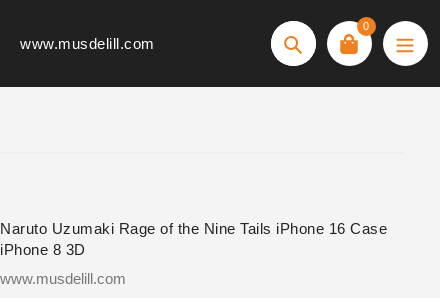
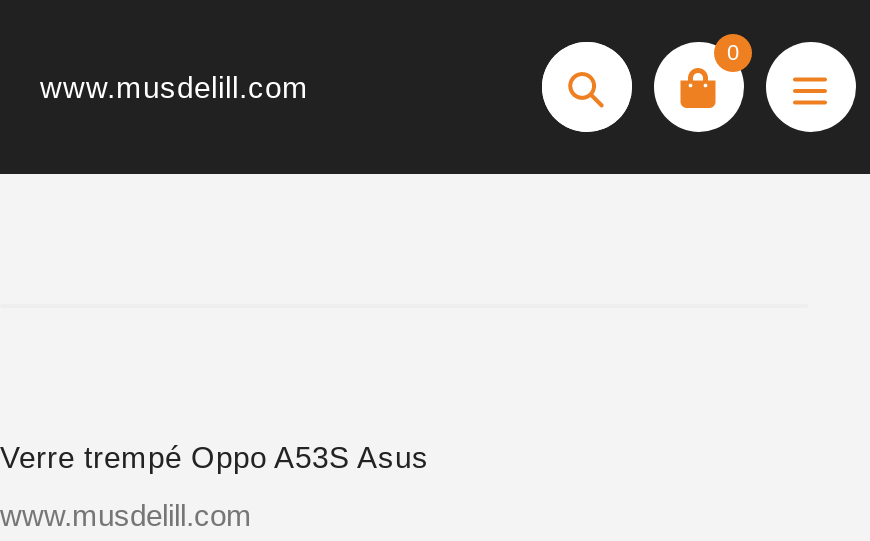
- Naruto Uzumaki Rage of the Nine Tails iPhone 16 Case
- iPhone 8 3D
+ Verre trempé Oppo A53S Asus
